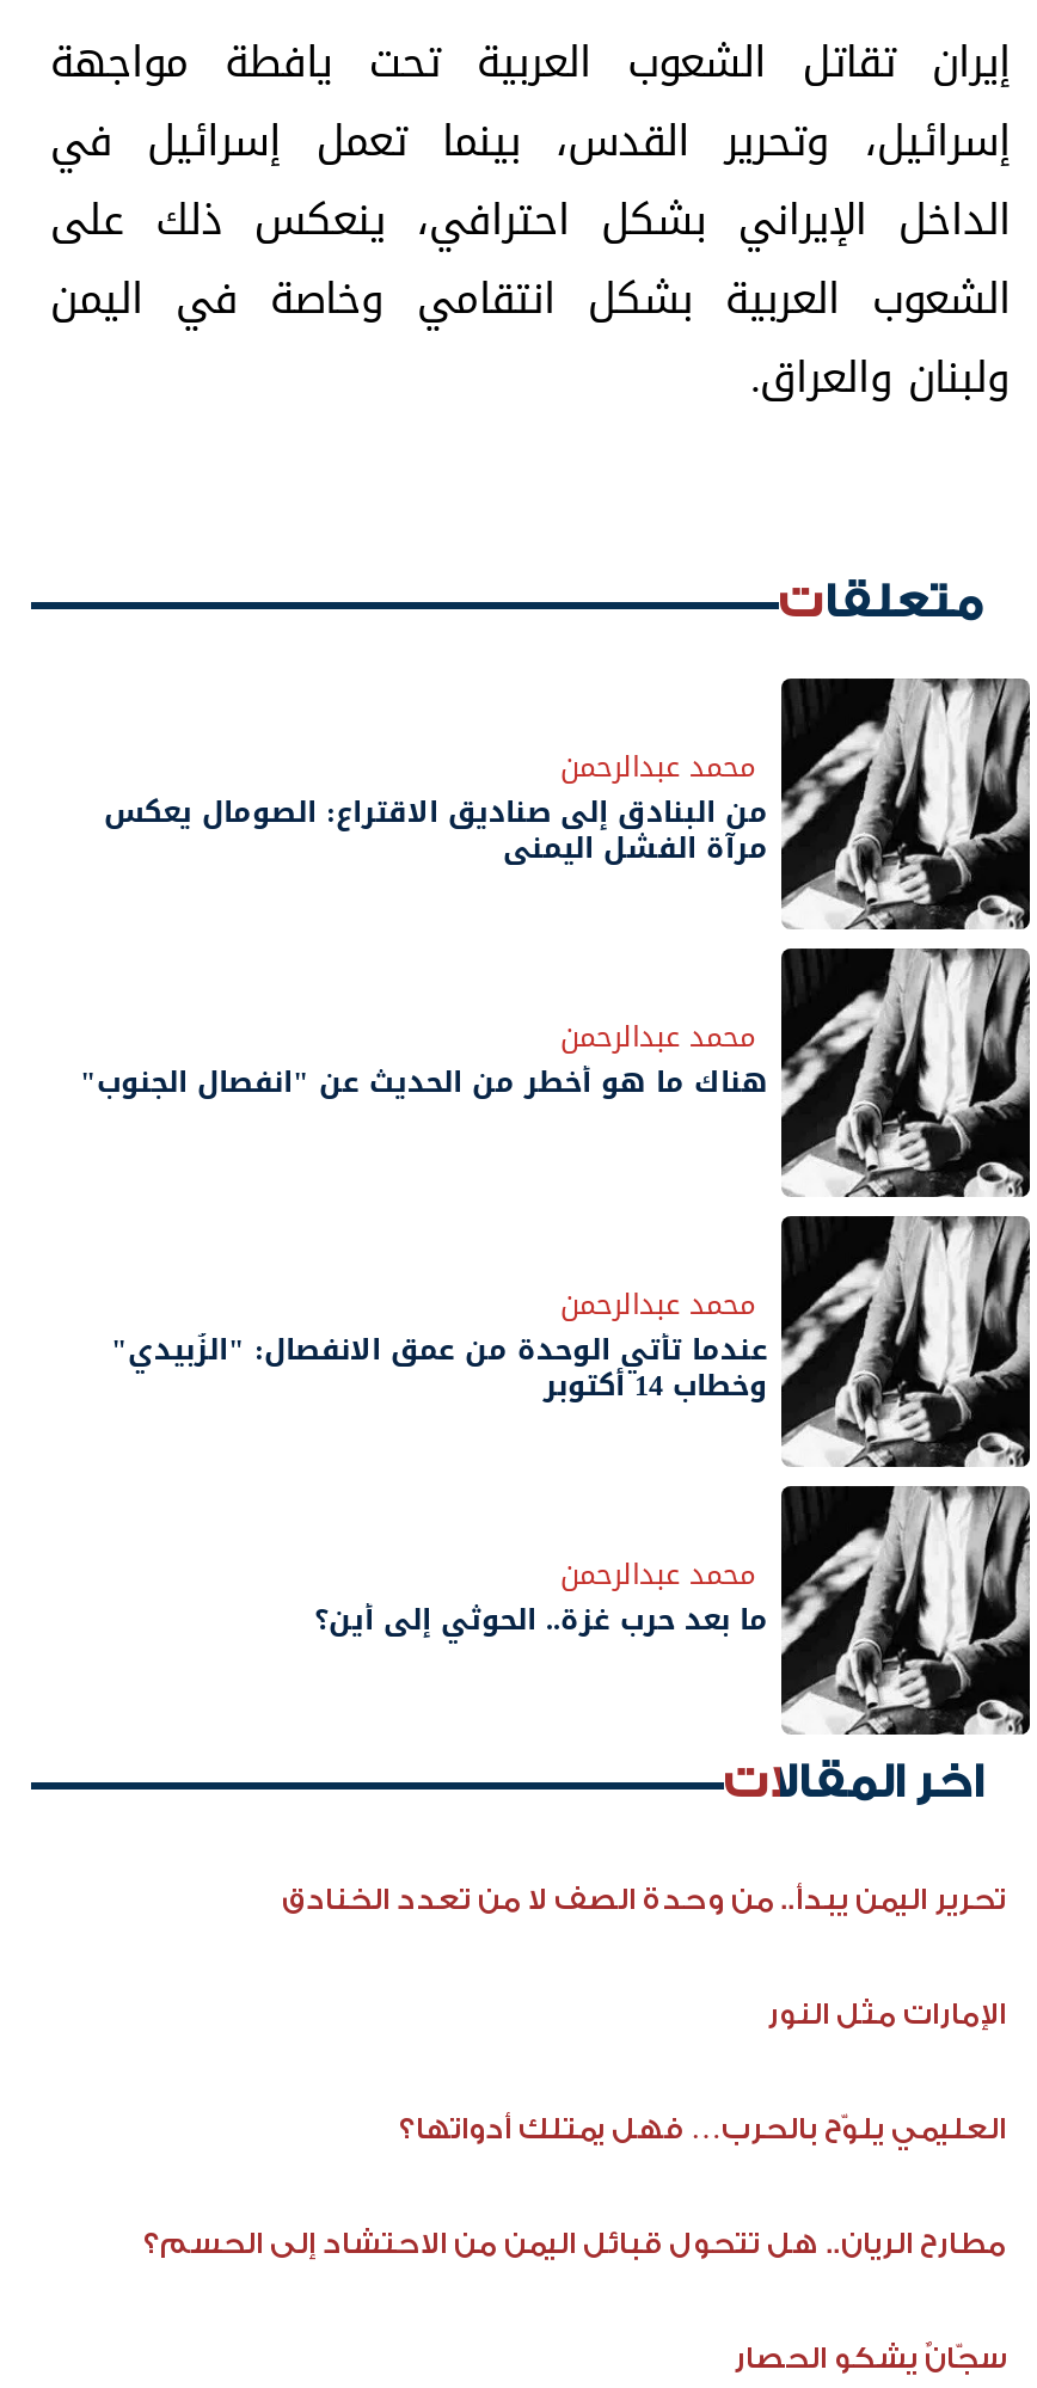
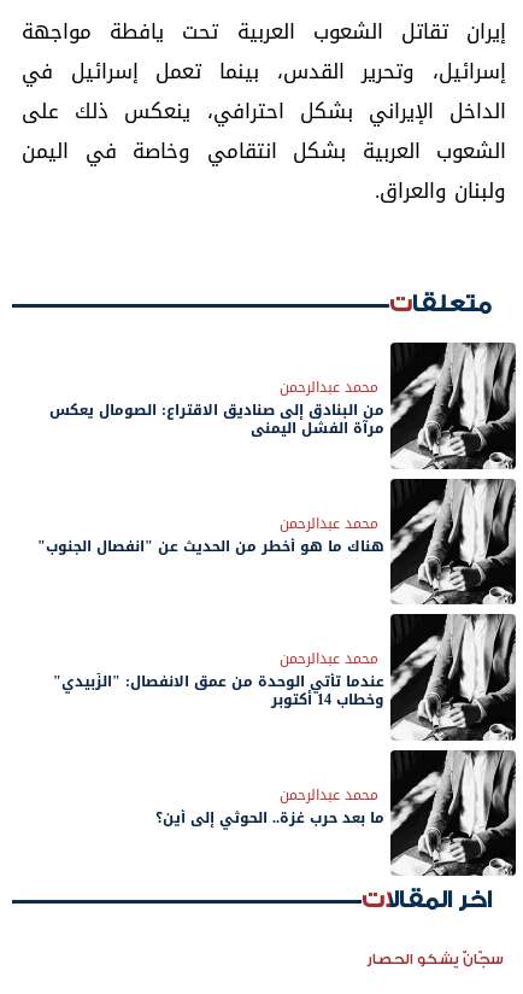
- تحرير اليمن يبدأ.. من وحدة الصف لا من تعدد الخنادق
- الإمارات مثل النور
- العليمي يلوّح بالحرب… فهل يمتلك أدواتها؟
- مطارح الريان.. هل تتحول قبائل اليمن من الاحتشاد إلى الحسم؟
